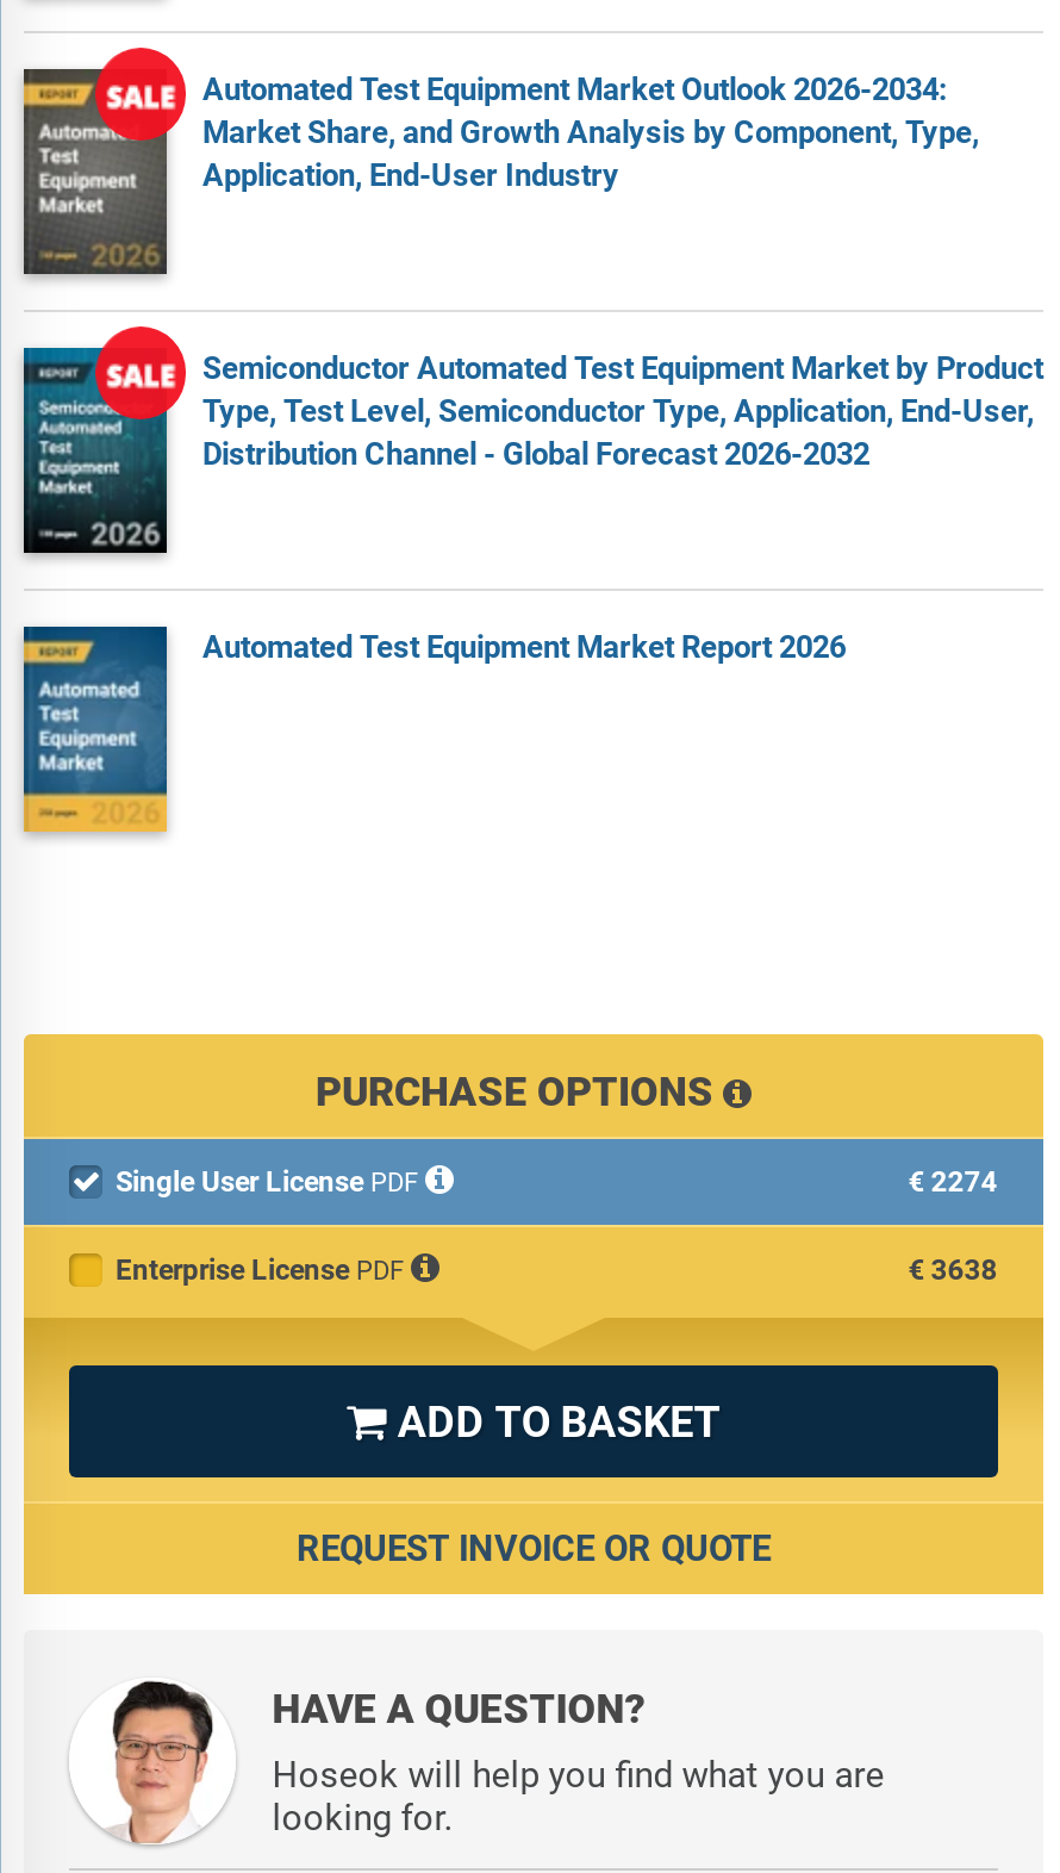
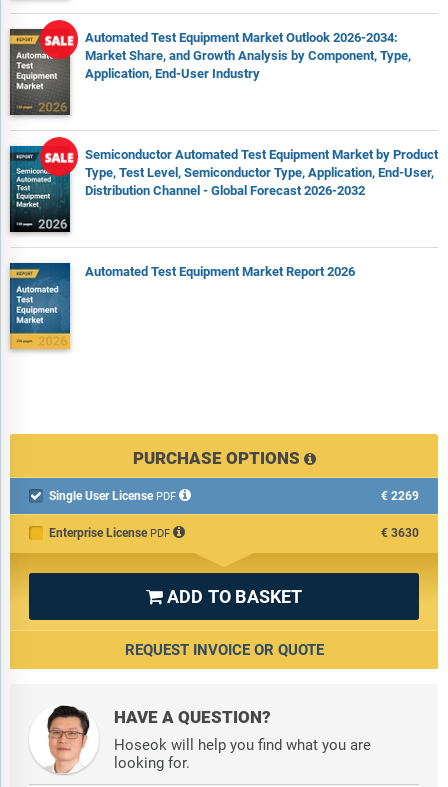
- €2274
+ €2269

- €3638
+ €3630
